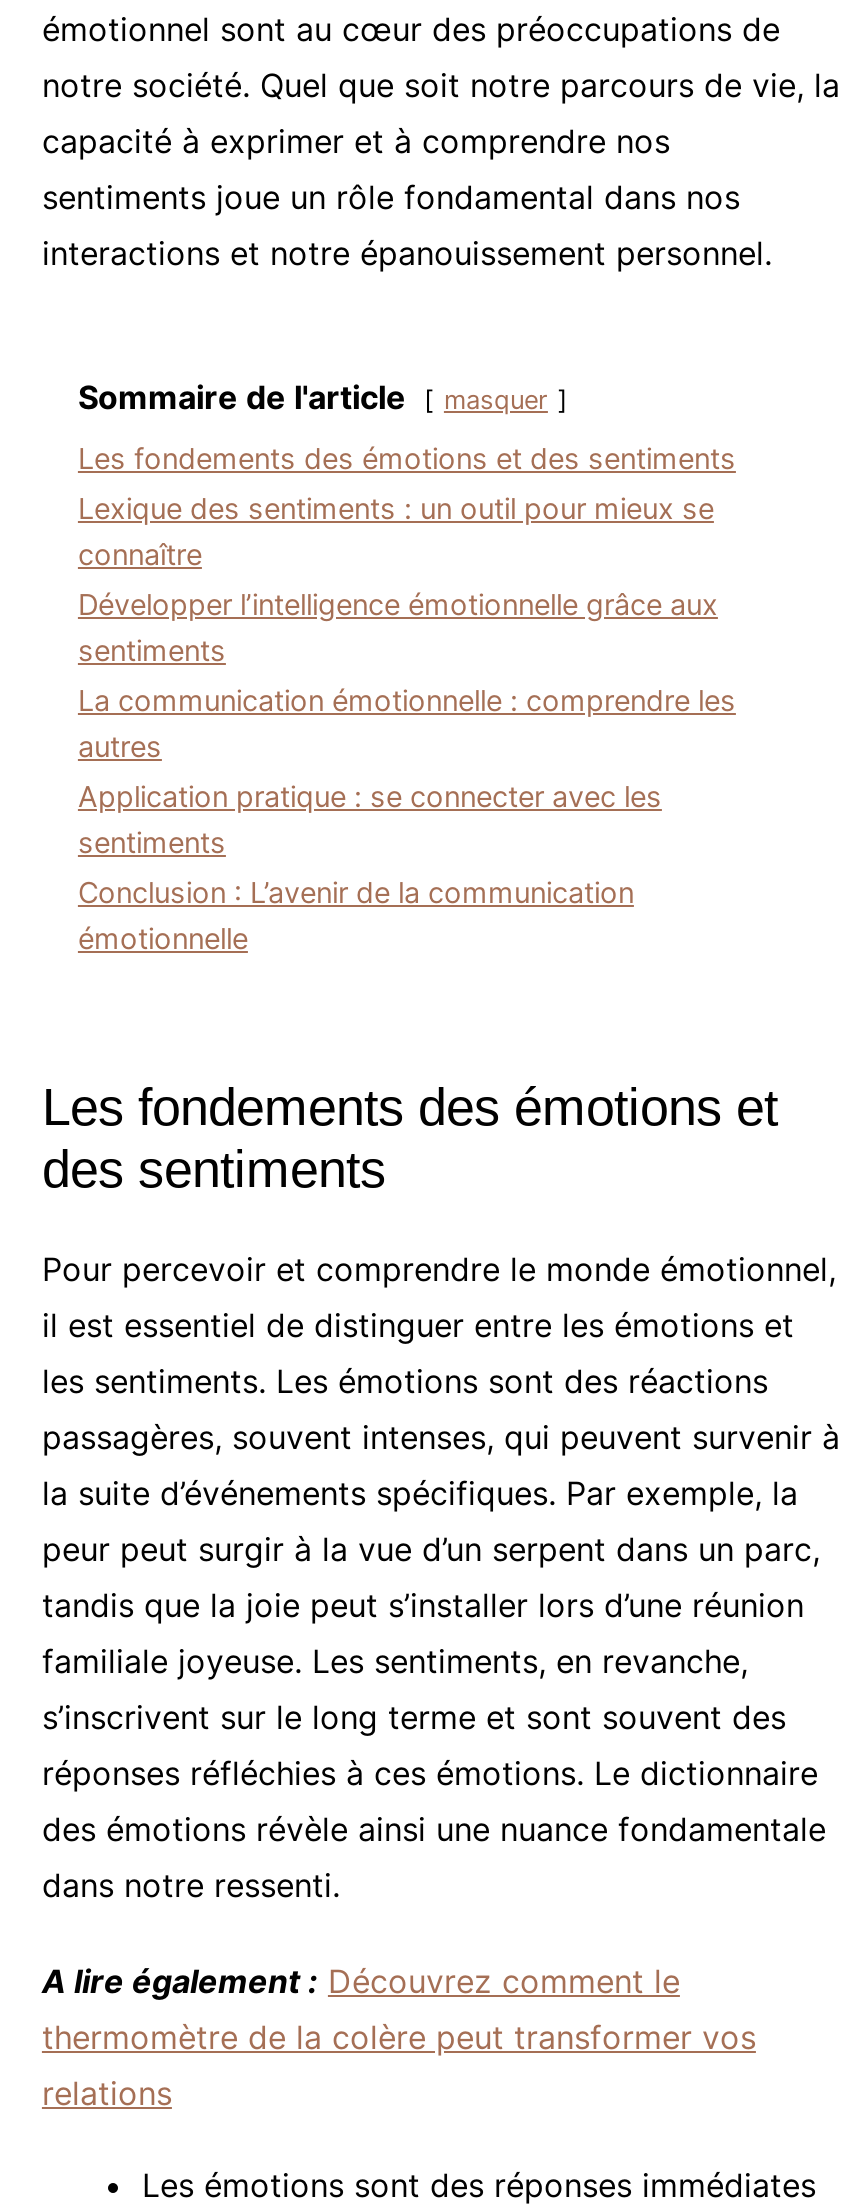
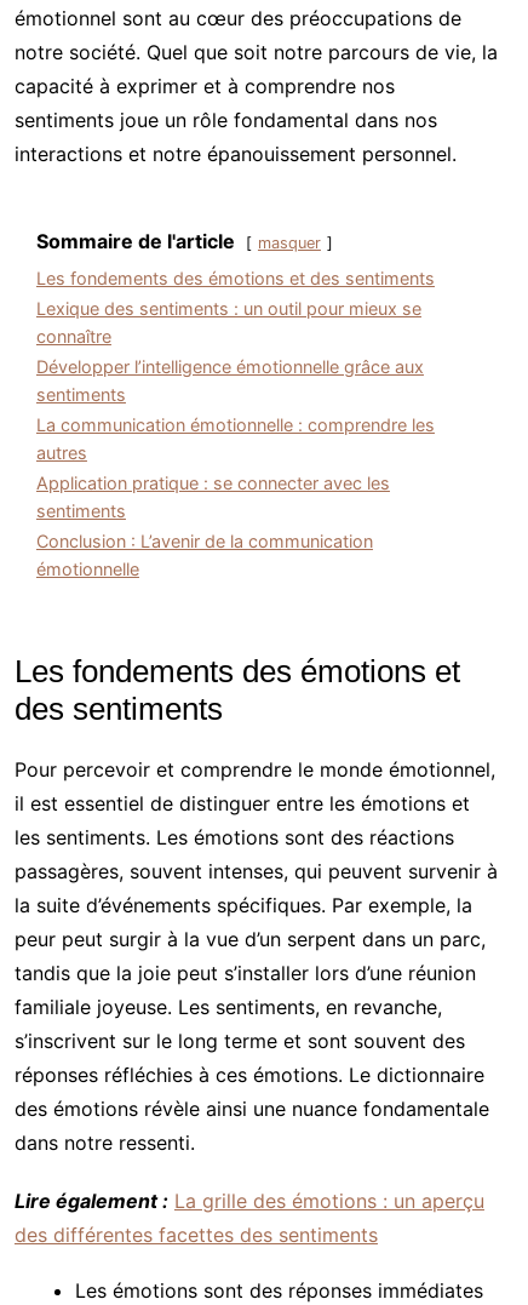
- A lire également : Découvrez comment le
- thermomètre de la colère peut transformer vos
- relations
+ Lire également : La grille des émotions : un aperçu
+ des différentes facettes des sentiments
